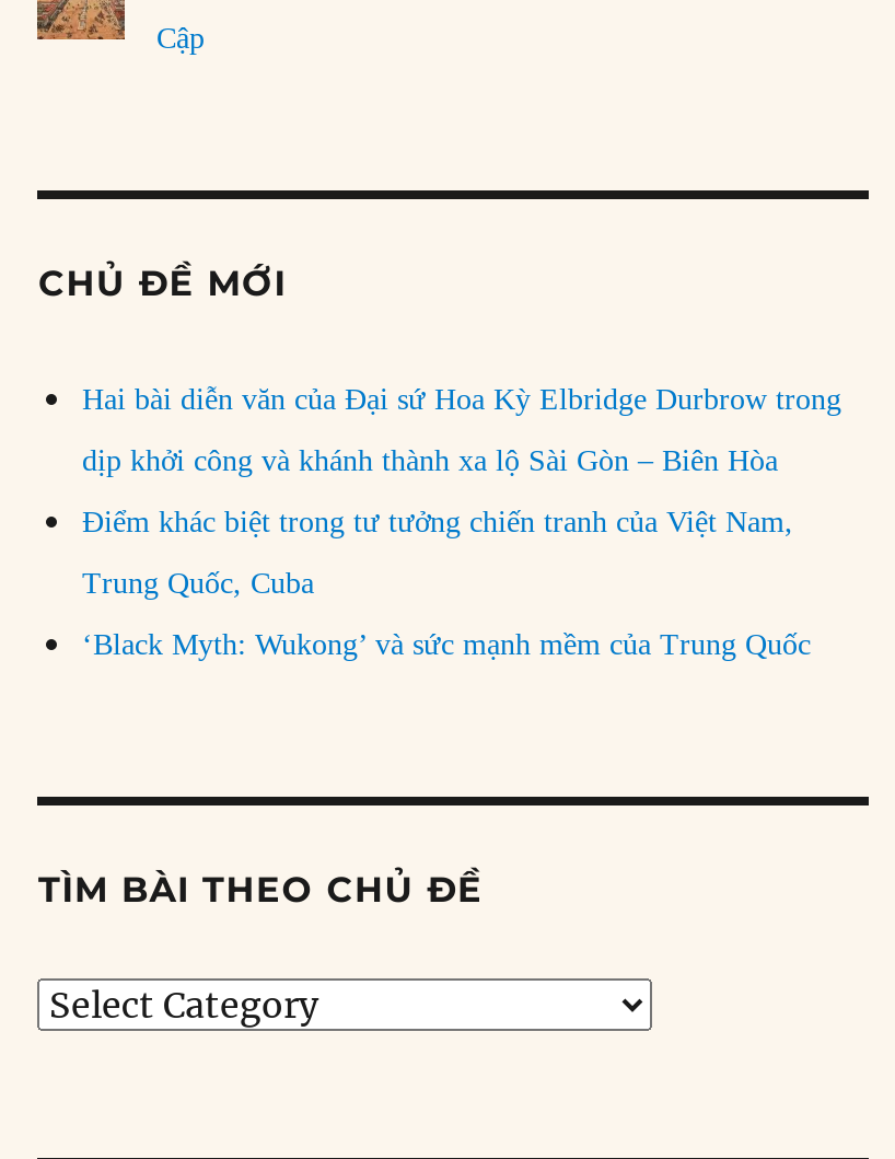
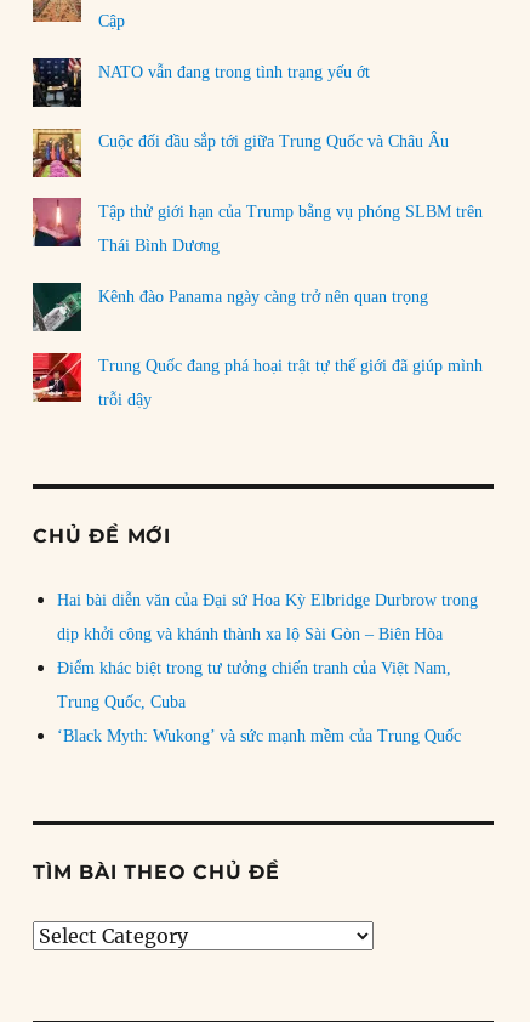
+ [image]
+ NATO vẫn đang trong tình trạng yếu ớt

+ [image]
+ Trung Quốc đang phá hoại trật tự thế giới đã giúp mình
+ trỗi dậy

+ [image]

+ [image]
+ Cuộc đối đầu sắp tới giữa Trung Quốc và Châu Âu

+ [image]
+ Tập thử giới hạn của Trump bằng vụ phóng SLBM trên
+ Thái Bình Dương
+ Kênh đào Panama ngày càng trở nên quan trọng
